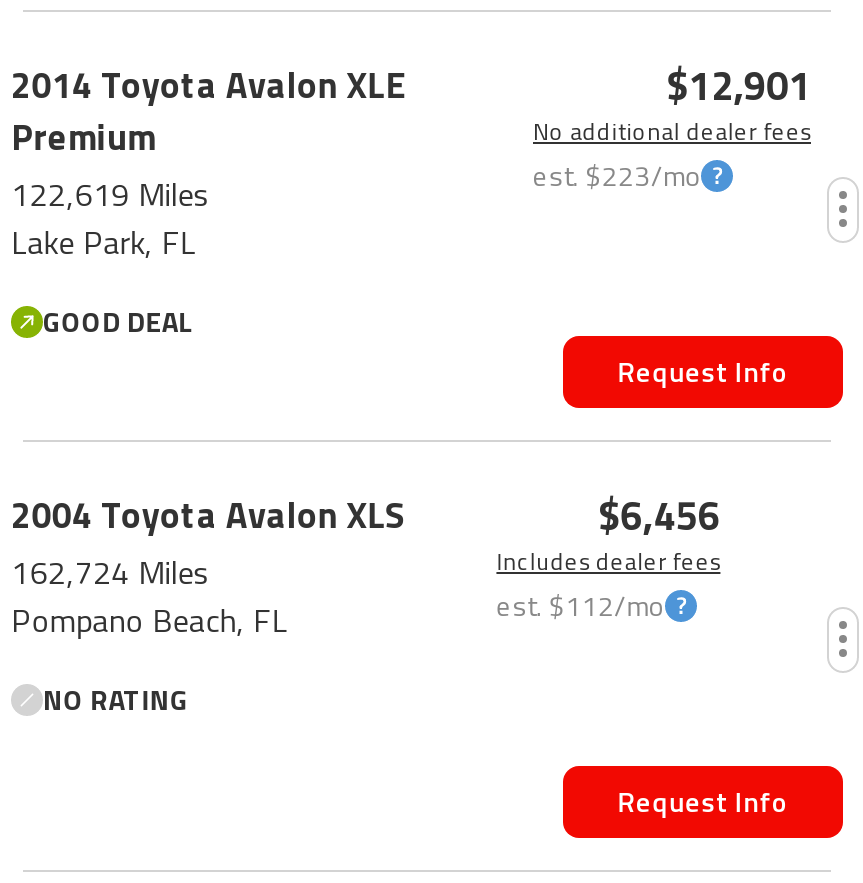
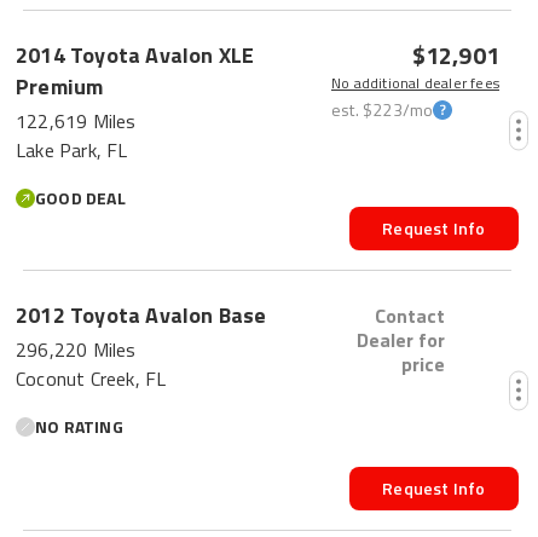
- 2004 Toyota Avalon XLS
+ 2012 Toyota Avalon Base

- $6,456
- Includes dealer fees
- est. $112/mo
+ Contact
+ Dealer for
+ price

- 162,724 Miles
+ 296,220 Miles

- Pompano Beach, FL
+ Coconut Creek, FL
